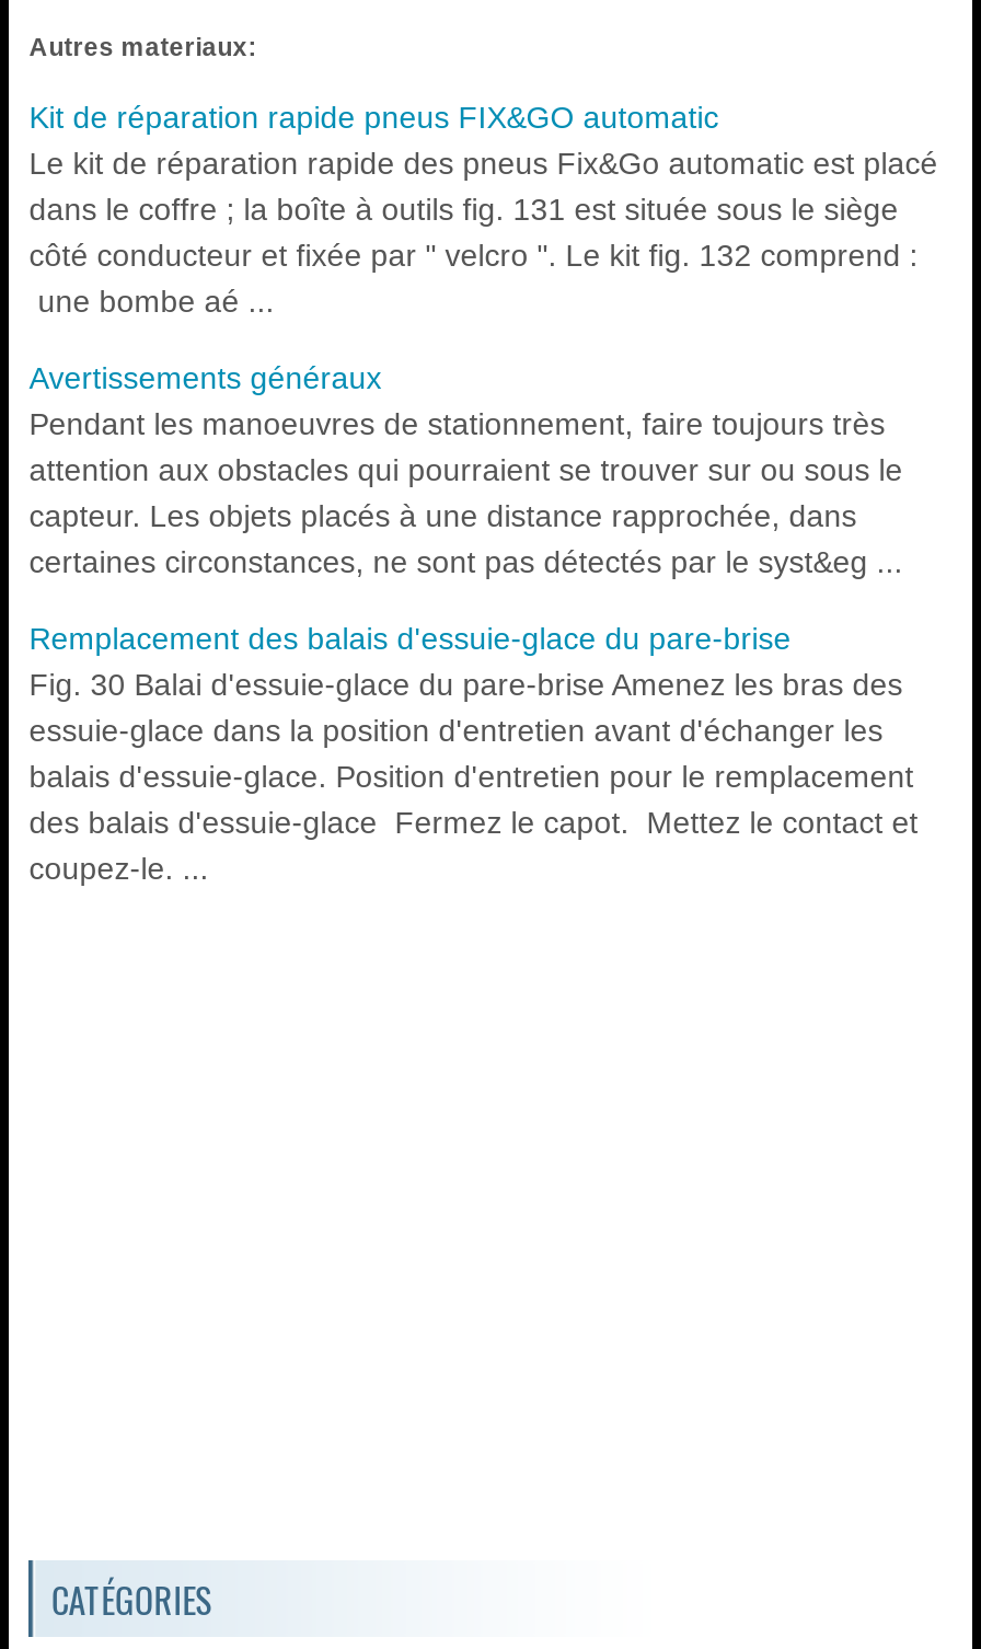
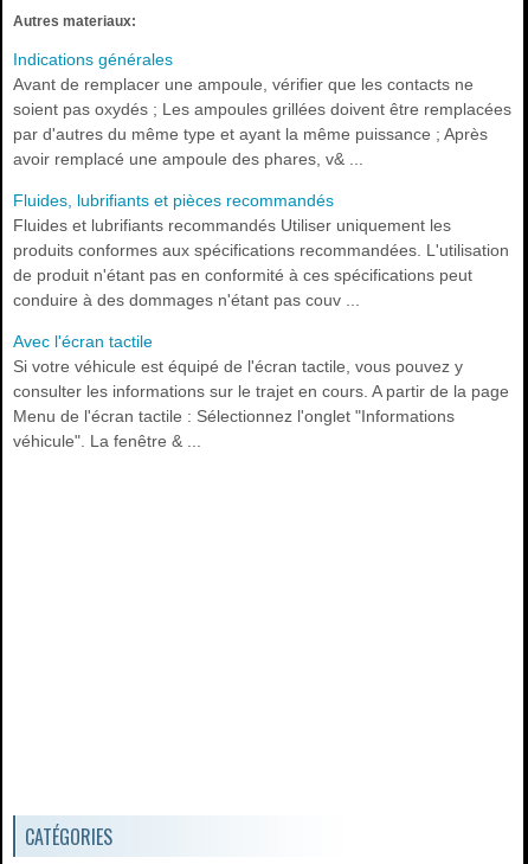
- Kit de réparation rapide pneus FIX&GO automatic
- Le kit de réparation rapide des pneus Fix&Go automatic est placé
- dans le coffre ; la boîte à outils fig. 131 est située sous le siège
- côté conducteur et fixée par " velcro ". Le kit fig. 132 comprend :
- une bombe aé ...
+ Indications générales
+ Avant de remplacer une ampoule, vérifier que les contacts ne
+ soient pas oxydés ; Les ampoules grillées doivent être remplacées
+ par d'autres du même type et ayant la même puissance ; Après
+ avoir remplacé une ampoule des phares, v& ...

- Avertissements généraux
- Pendant les manoeuvres de stationnement, faire toujours très
- attention aux obstacles qui pourraient se trouver sur ou sous le
- capteur. Les objets placés à une distance rapprochée, dans
- certaines circonstances, ne sont pas détectés par le syst&eg ...
+ Fluides, lubrifiants et pièces recommandés
+ Fluides et lubrifiants recommandés Utiliser uniquement les
+ produits conformes aux spécifications recommandées. L'utilisation
+ de produit n'étant pas en conformité à ces spécifications peut
+ conduire à des dommages n'étant pas couv ...

- Remplacement des balais d'essuie-glace du pare-brise
- Fig. 30 Balai d'essuie-glace du pare-brise Amenez les bras des
- essuie-glace dans la position d'entretien avant d'échanger les
- balais d'essuie-glace. Position d'entretien pour le remplacement
- des balais d'essuie-glace Fermez le capot. Mettez le contact et
- coupez-le. ...
+ Avec l'écran tactile
+ Si votre véhicule est équipé de l'écran tactile, vous pouvez y
+ consulter les informations sur le trajet en cours. A partir de la page
+ Menu de l'écran tactile : Sélectionnez l'onglet "Informations
+ véhicule". La fenêtre & ...
